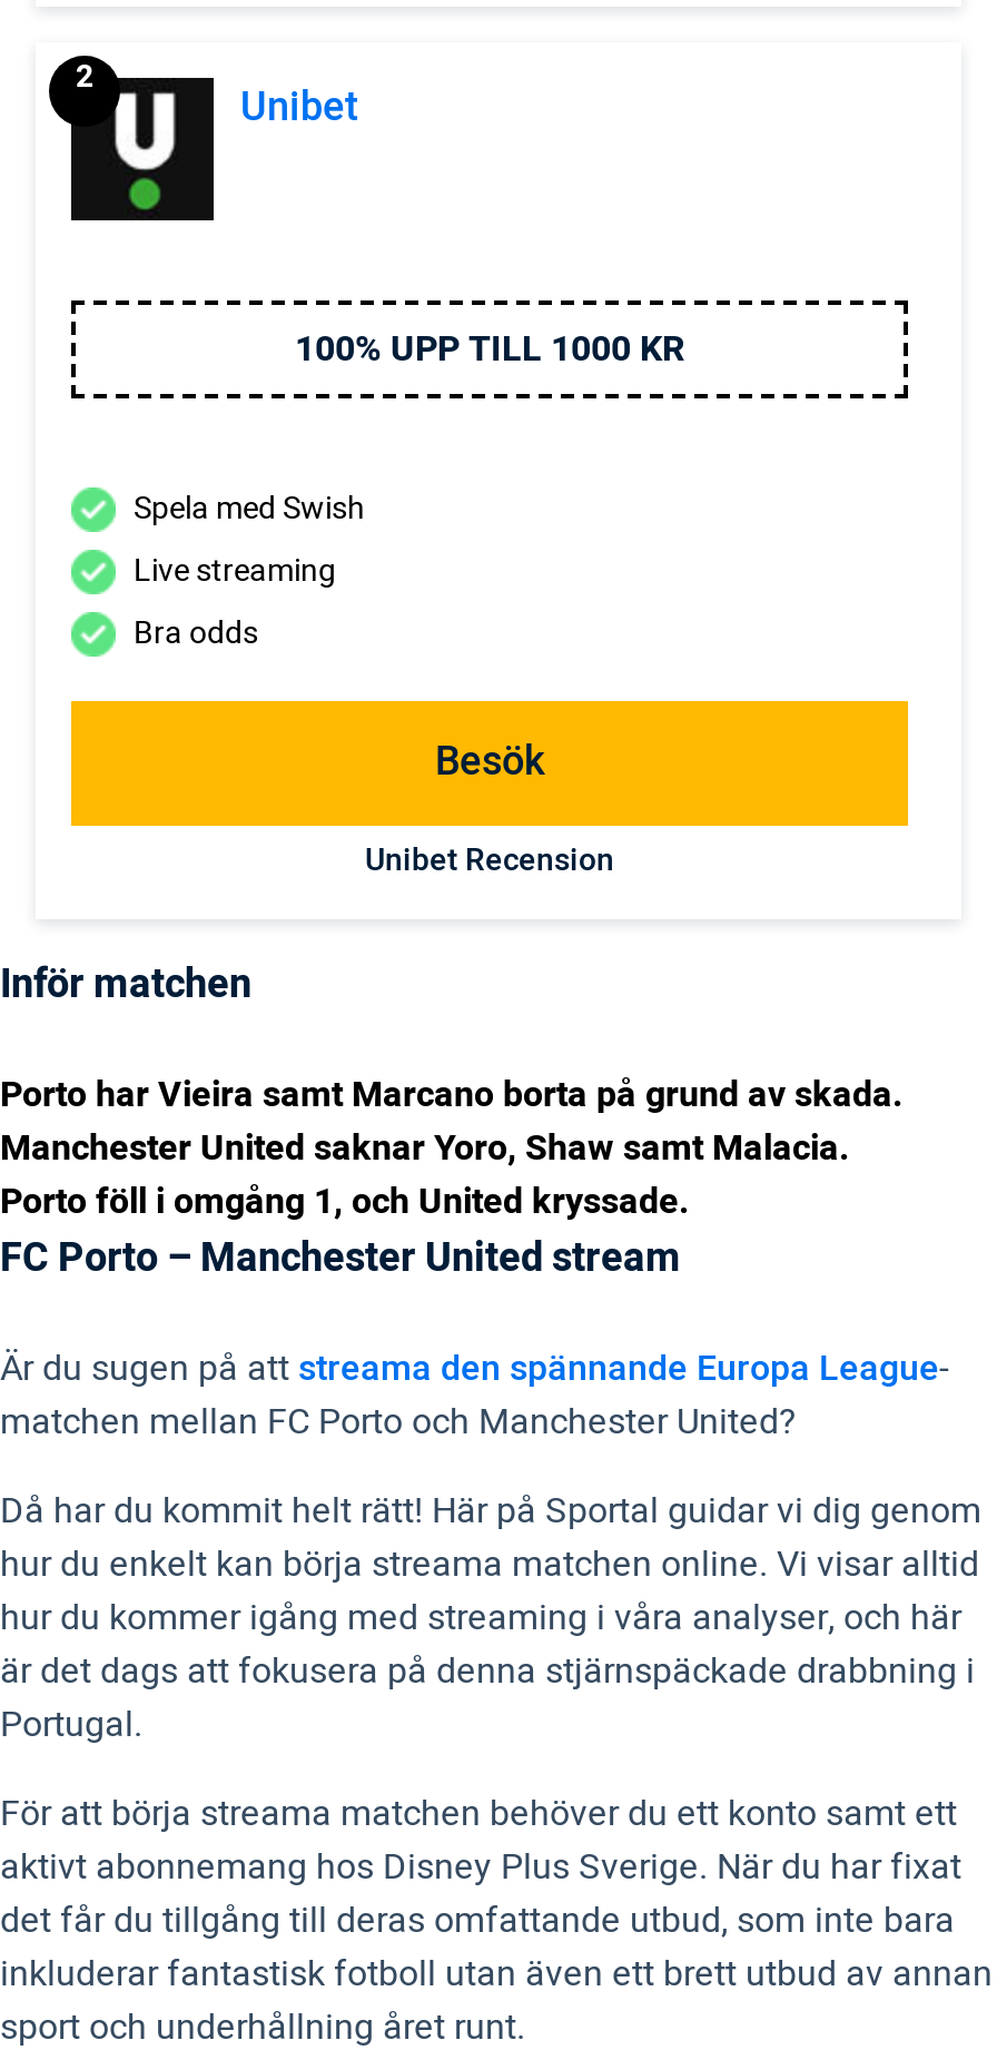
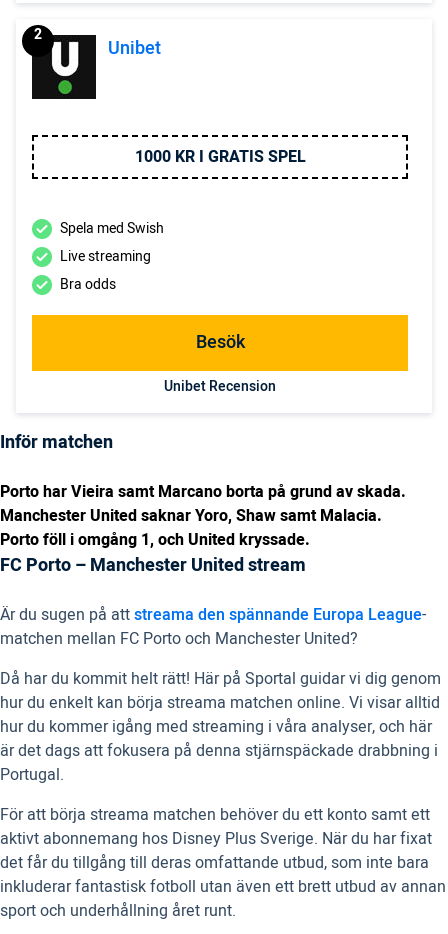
- 100% UPP TILL 1000 KR
+ 1000 KR I GRATIS SPEL
